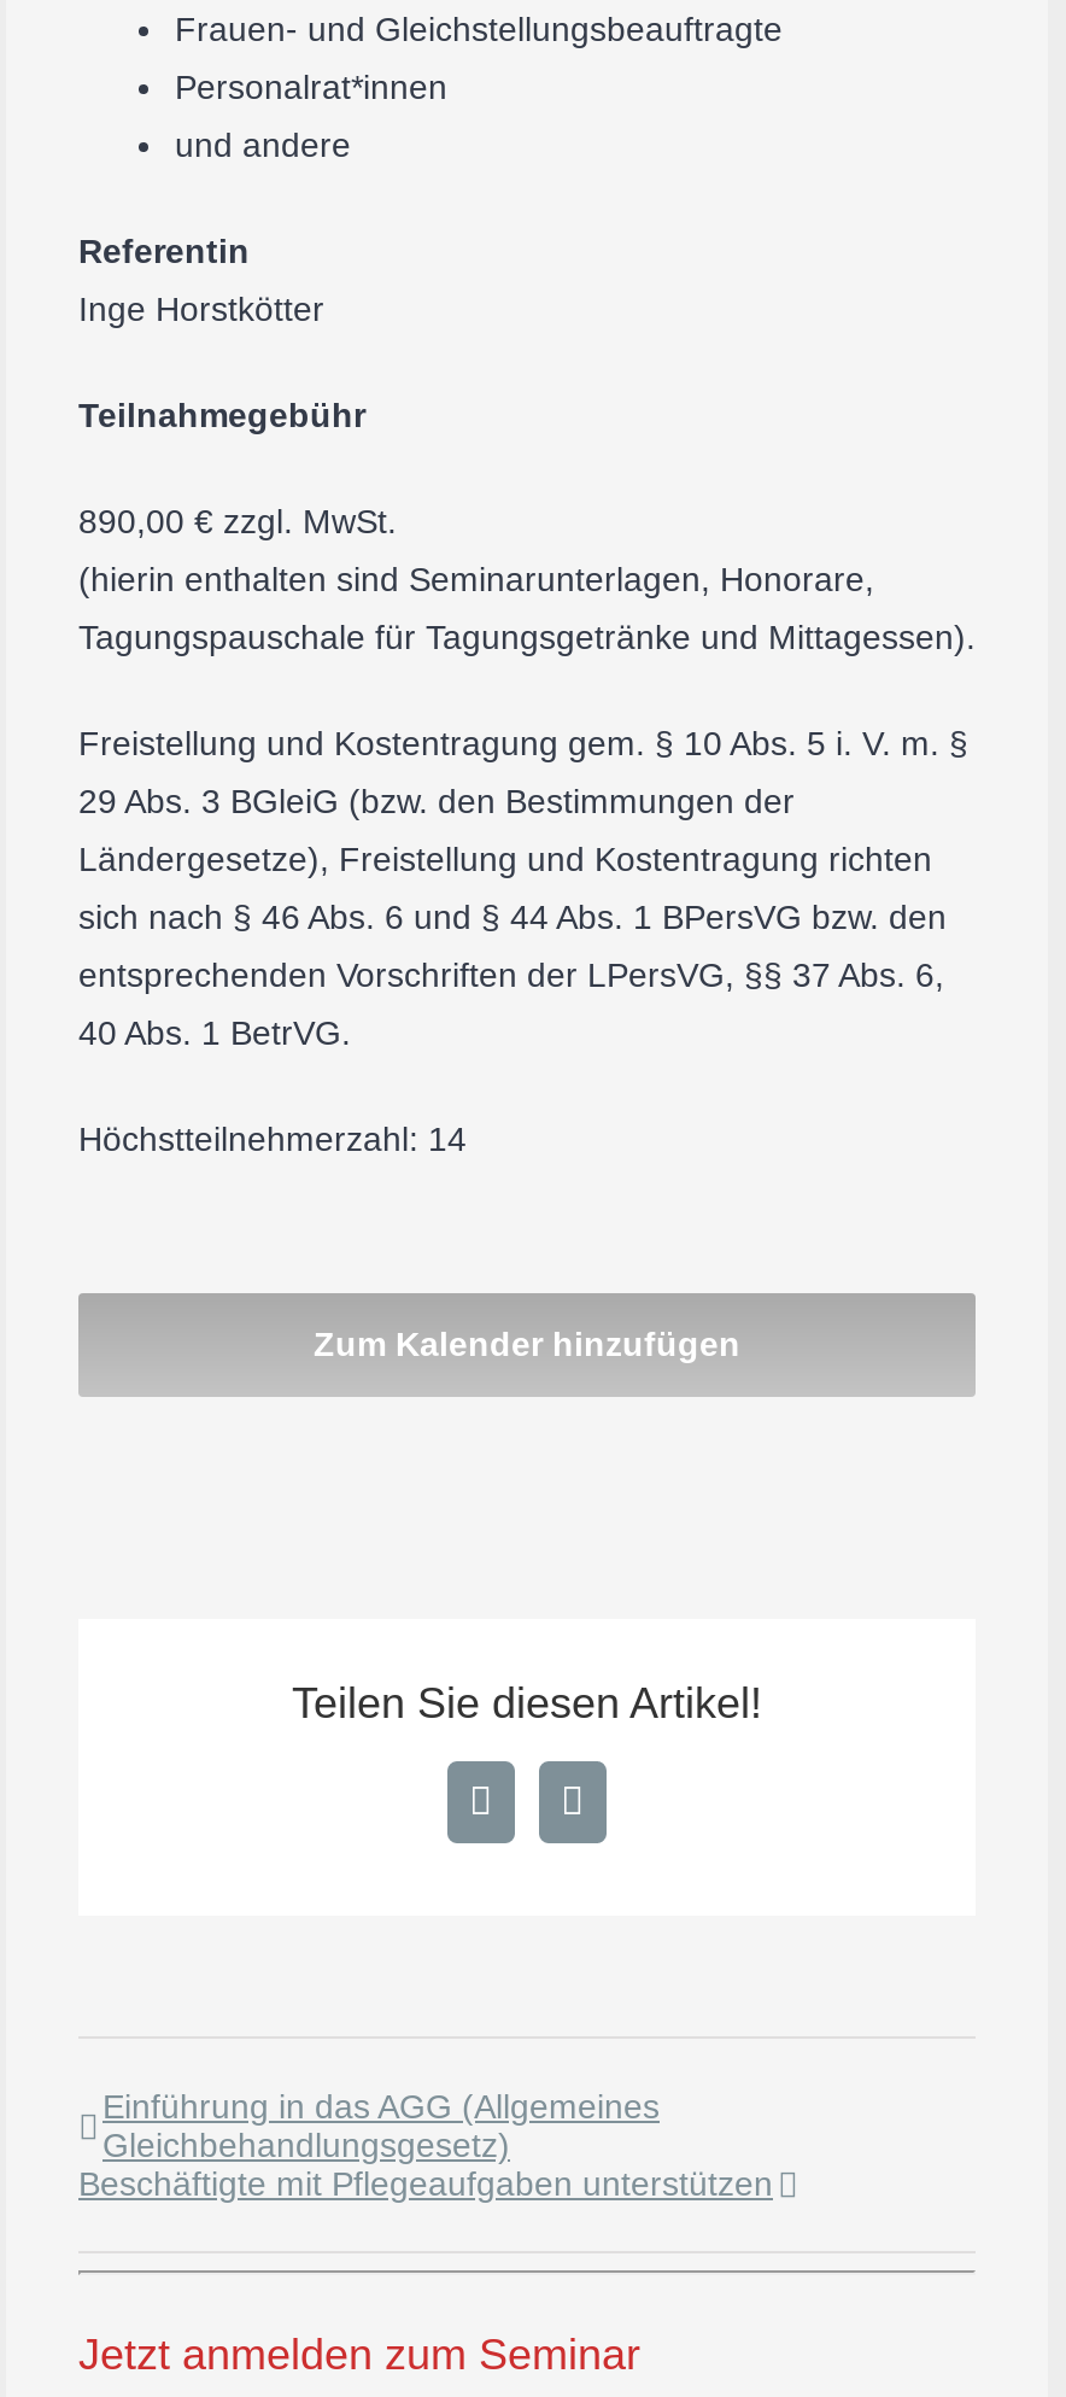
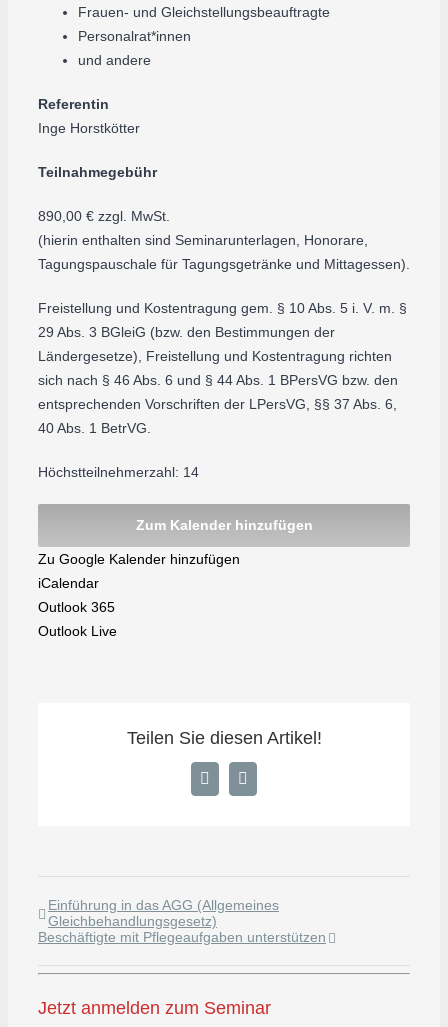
moved up: Zum Kalender hinzufügen

+ Zu Google Kalender hinzufügen
+ iCalendar
+ Outlook 365
+ Outlook Live
